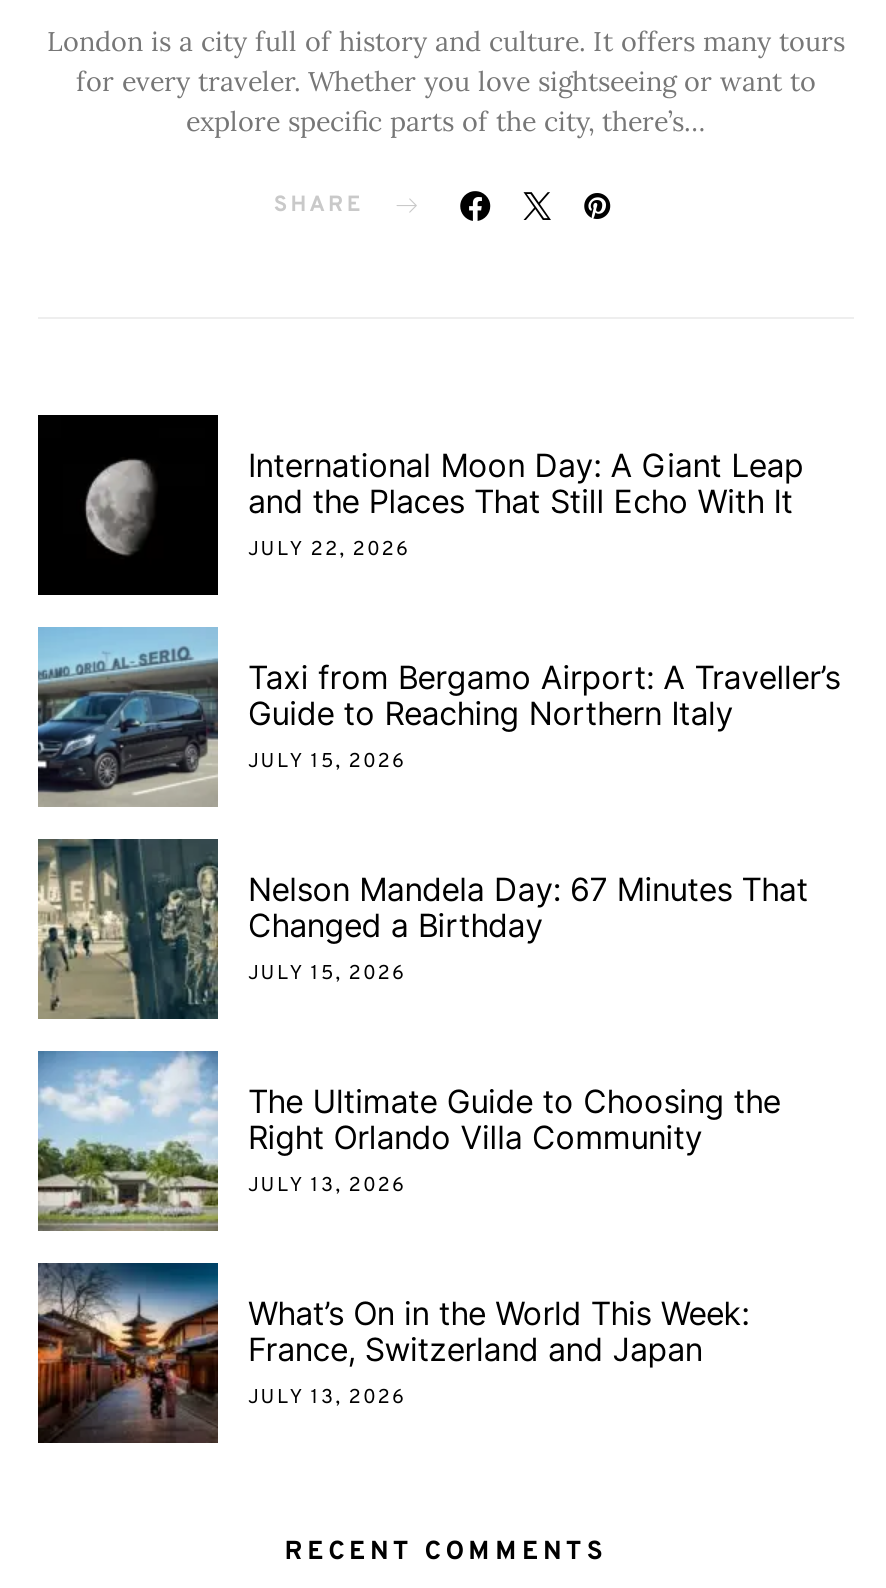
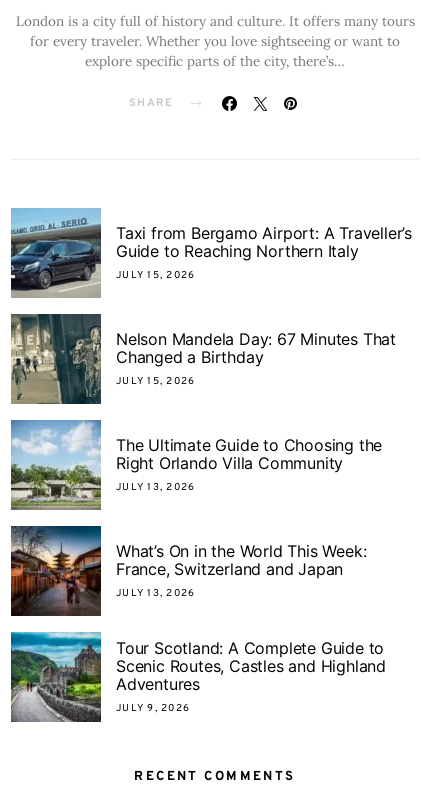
- [image]
- International Moon Day: A Giant Leap
- and the Places That Still Echo With It
- JULY 22, 2026

moved up: [image] | Taxi from Bergamo Airport: A Traveller’s | Guide to Reaching Northern Italy | ... | France, Switzerland and Japan | JULY 13, 2026

+ [image]
+ Tour Scotland: A Complete Guide to
+ Scenic Routes, Castles and Highland
+ Adventures
+ JULY 9, 2026
